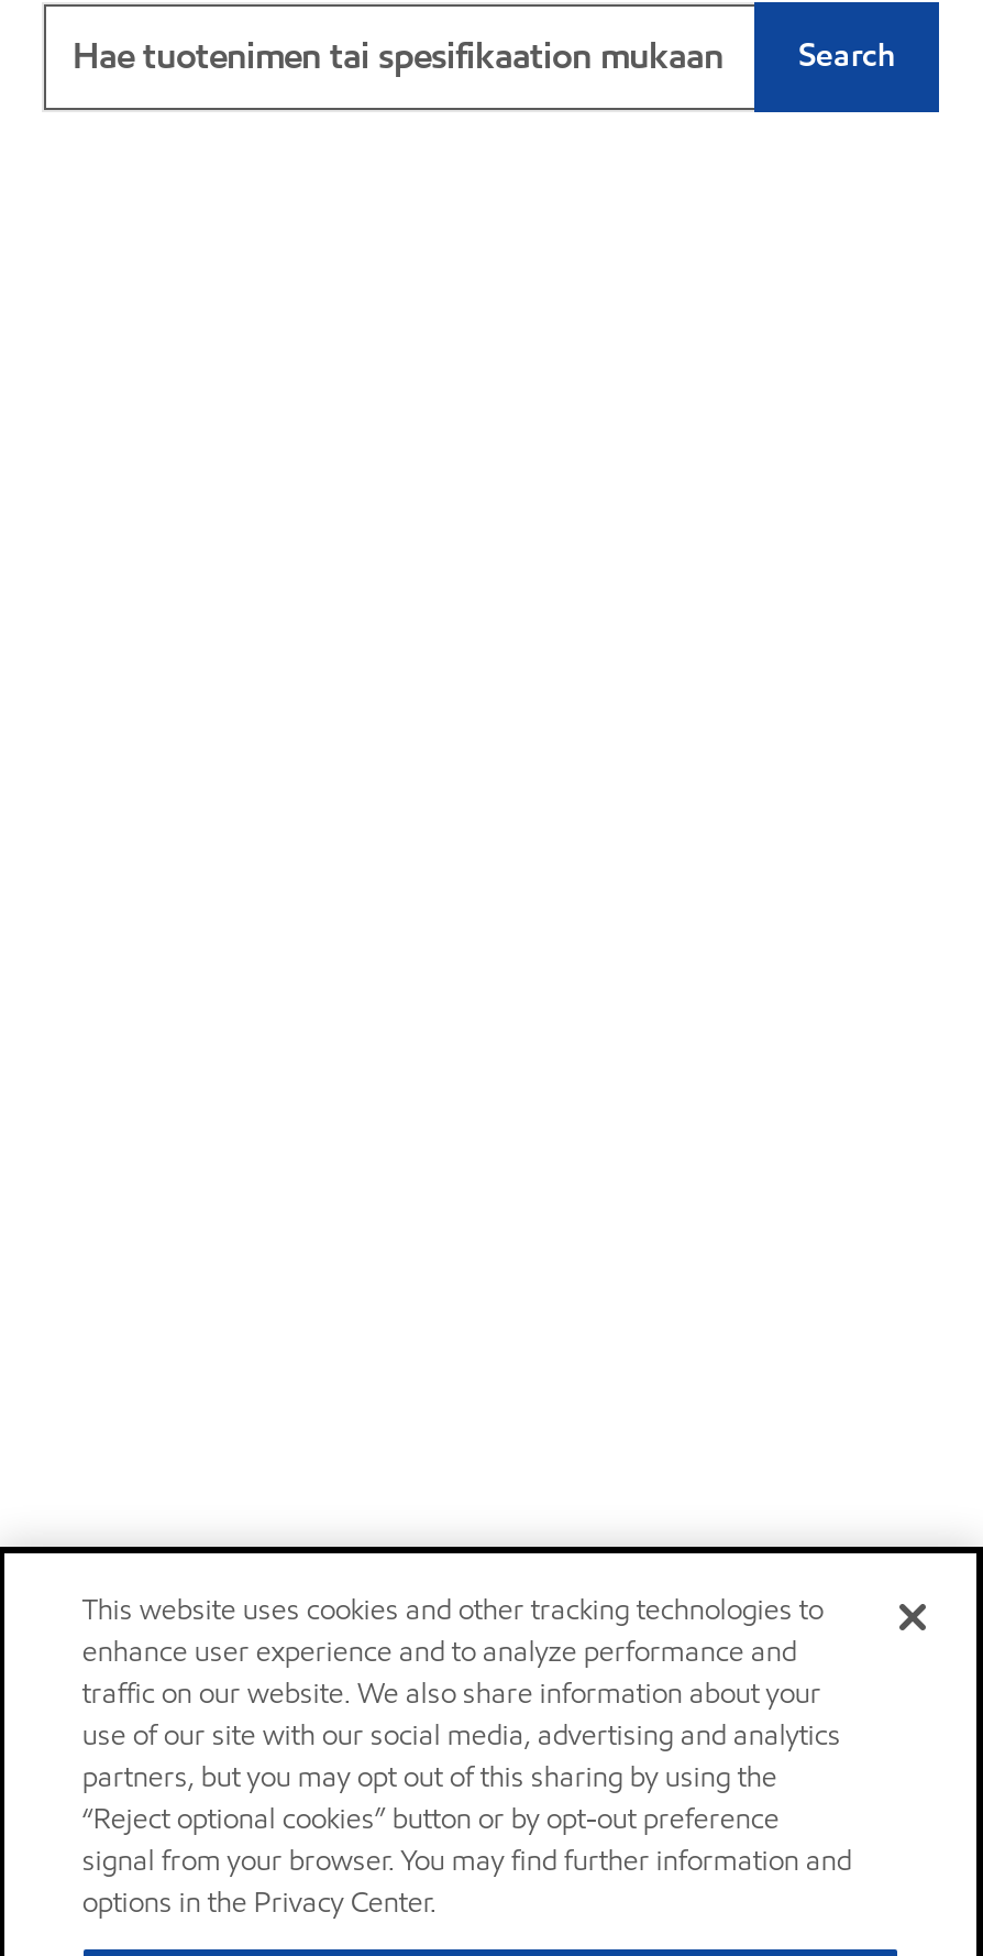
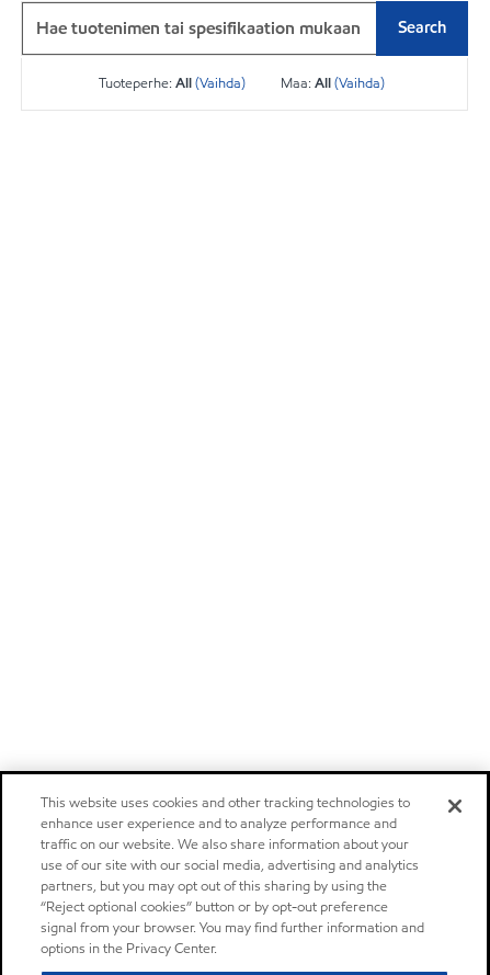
+ Tuoteperhe: All (Vaihda)
+ Maa: All (Vaihda)
